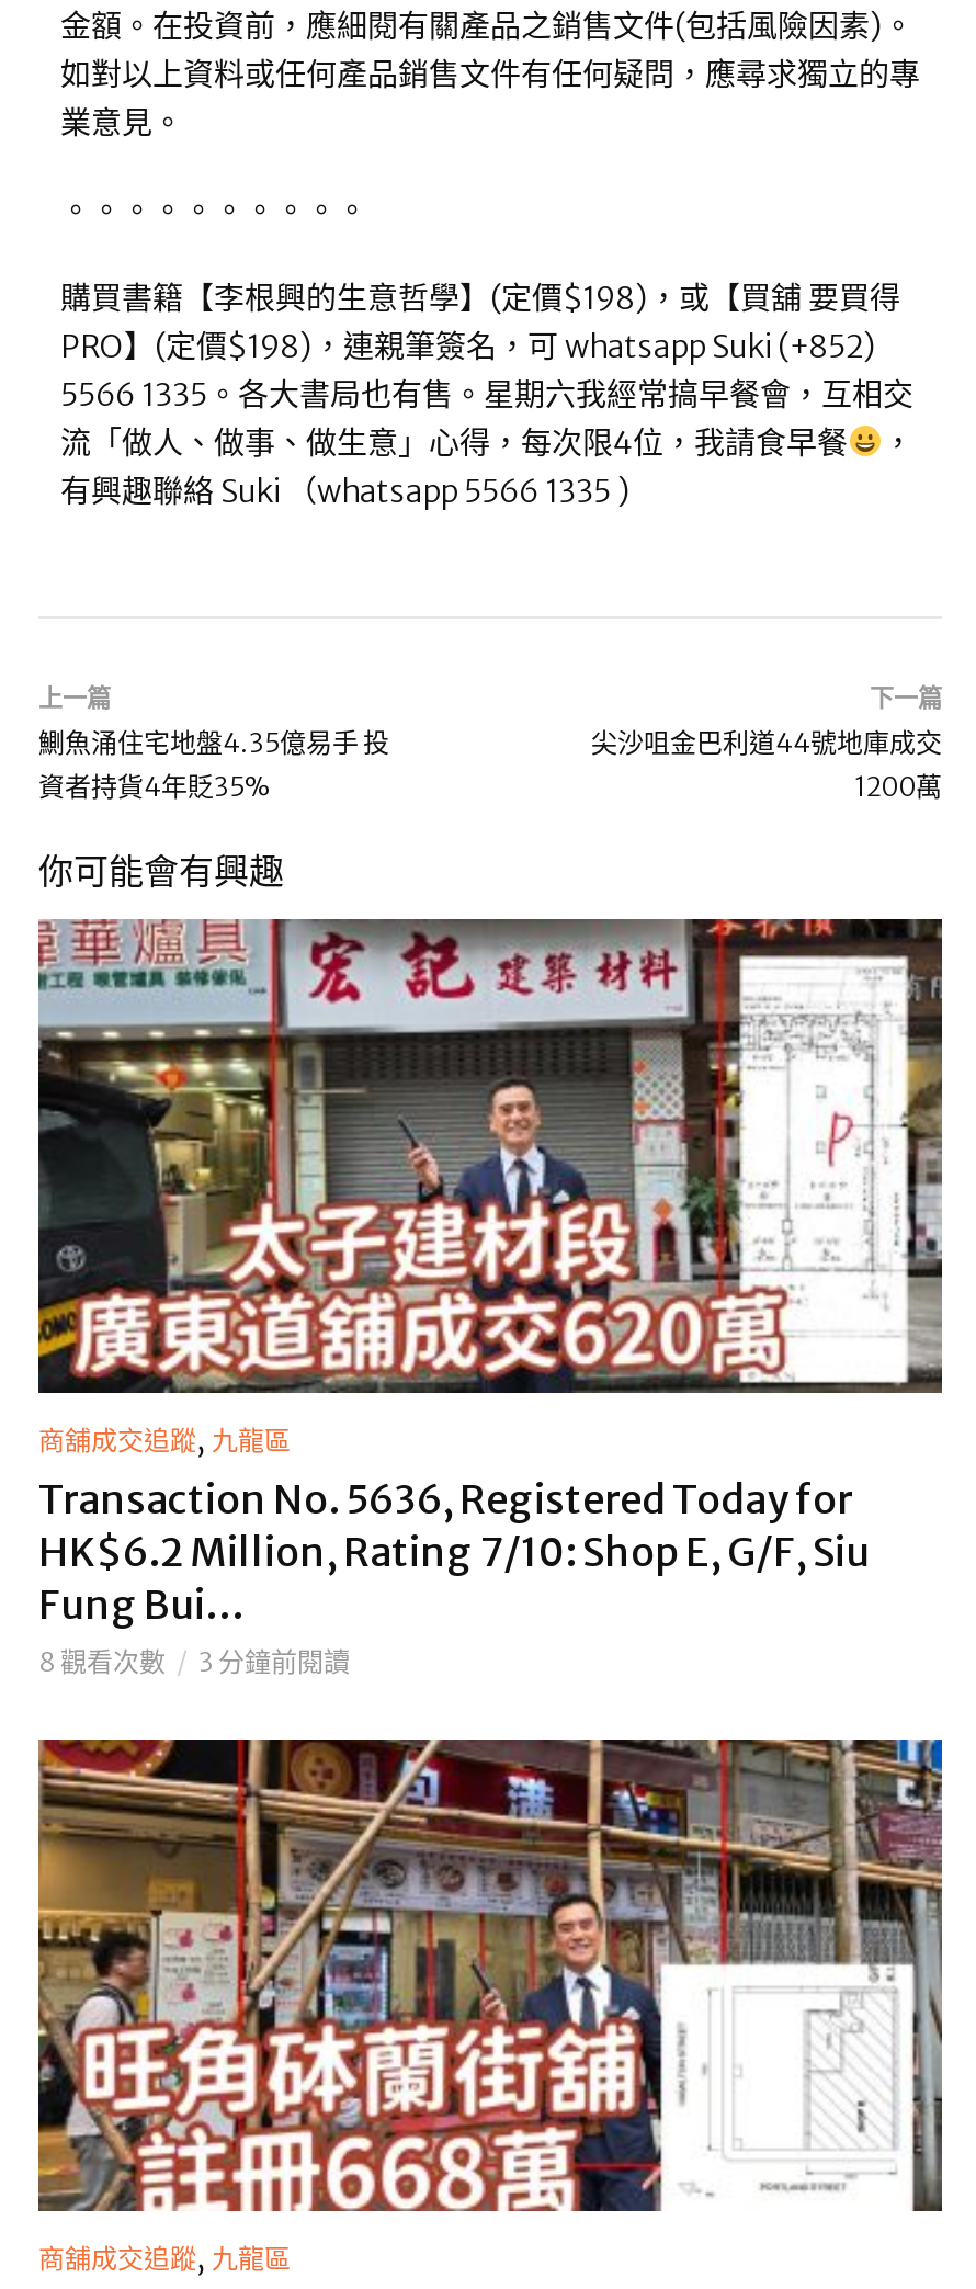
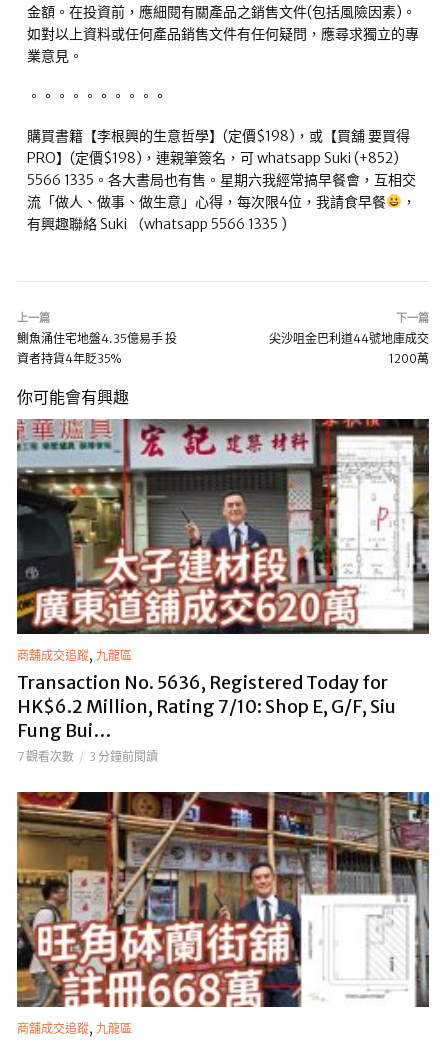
- 8 觀看次數 3 分鐘前閱讀
+ 7 觀看次數 3 分鐘前閱讀
